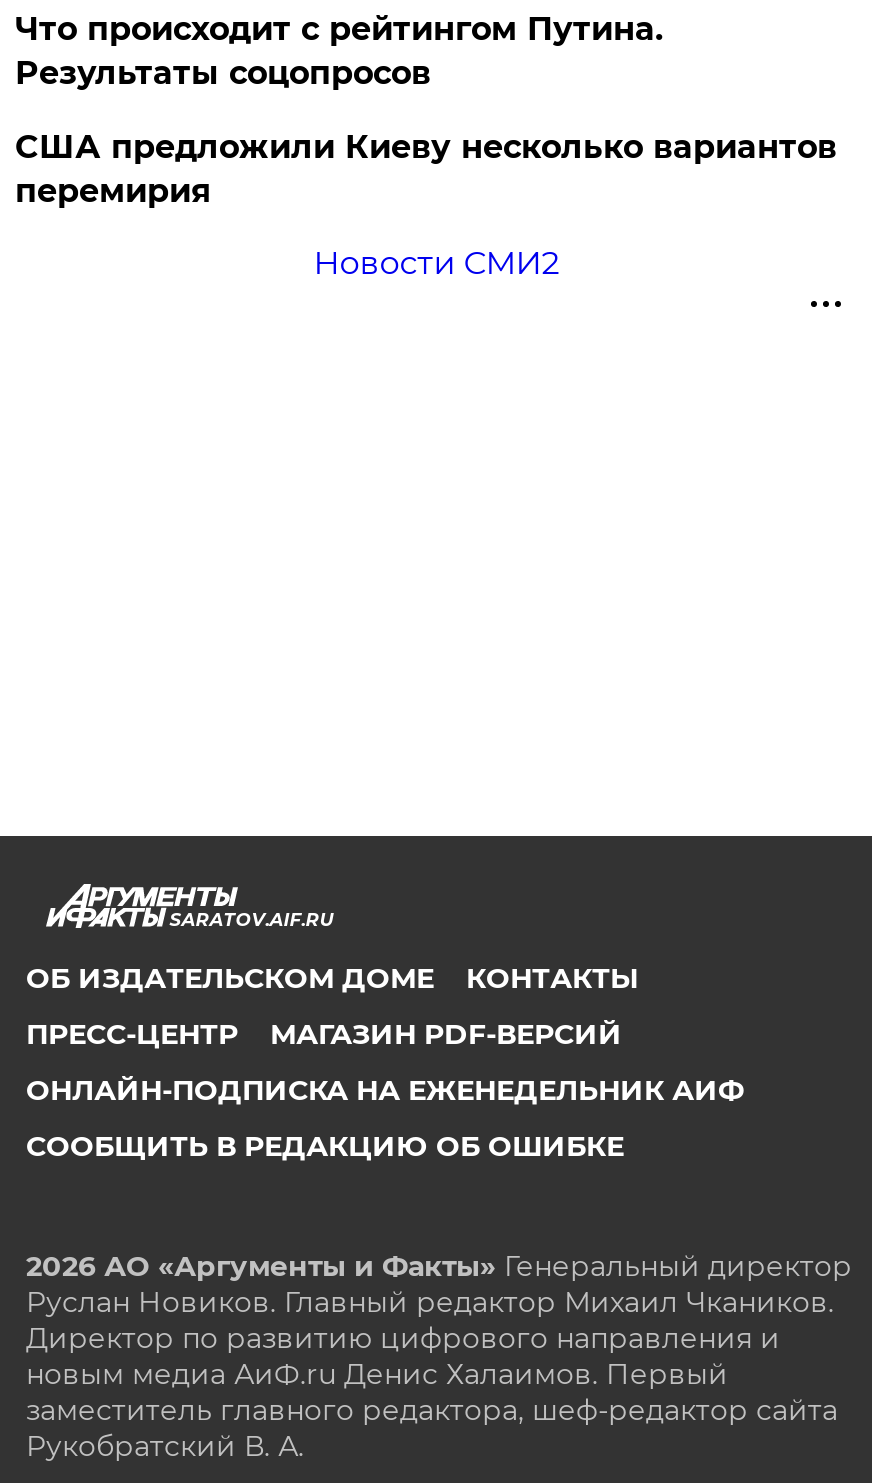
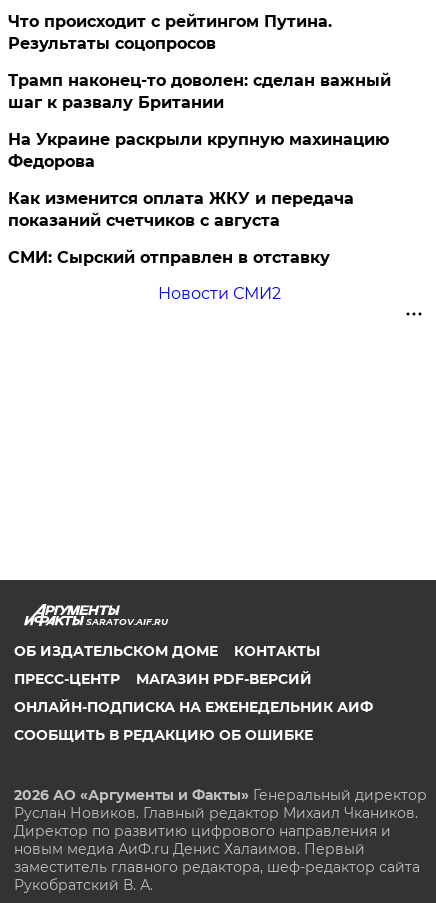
- США предложили Киеву несколько вариантов
- перемирия
+ Трамп наконец-то доволен: сделан важный
+ шаг к развалу Британии
+ На Украине раскрыли крупную махинацию
+ Федорова
+ Как изменится оплата ЖКУ и передача
+ показаний счетчиков с августа
+ СМИ: Сырский отправлен в отставку
